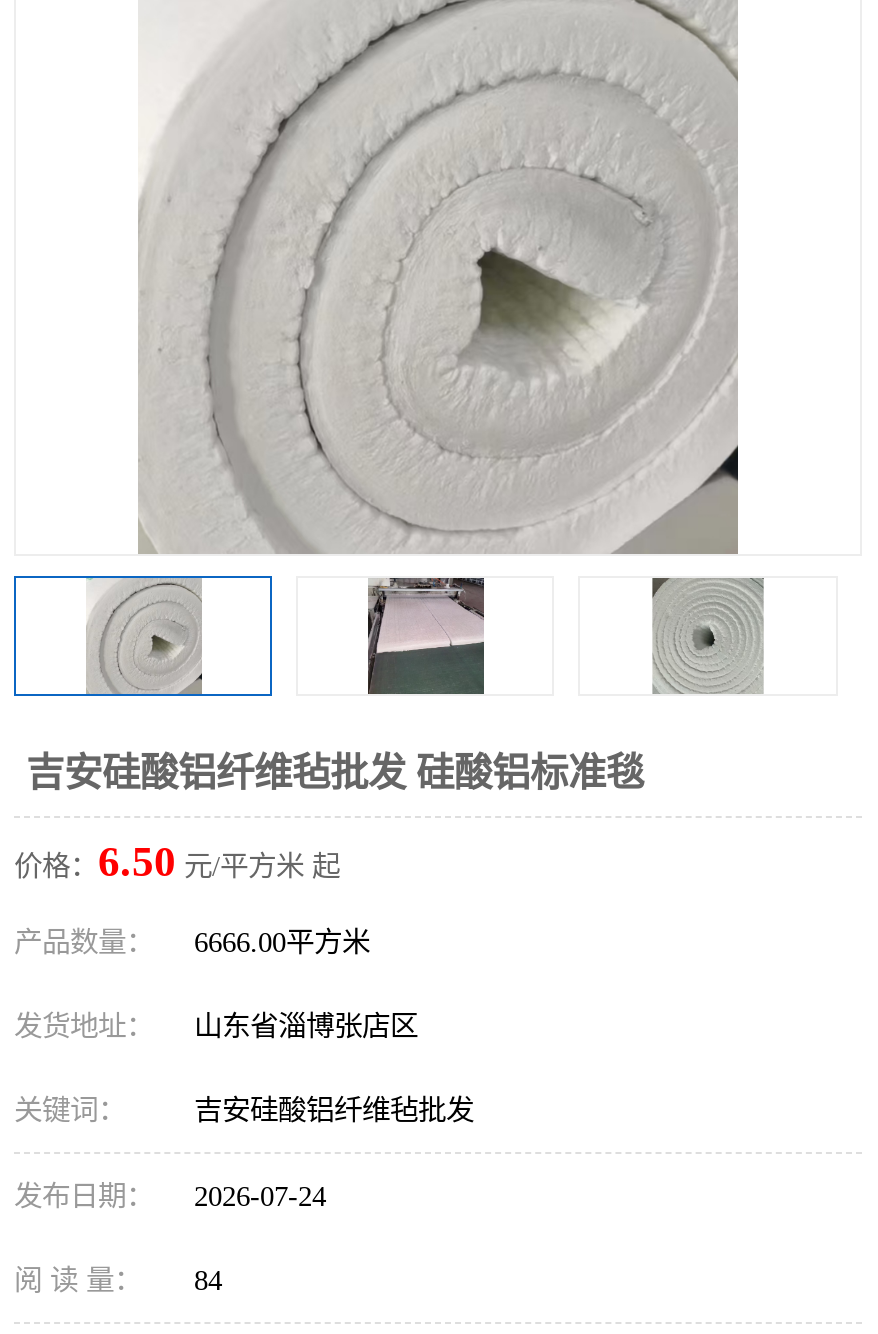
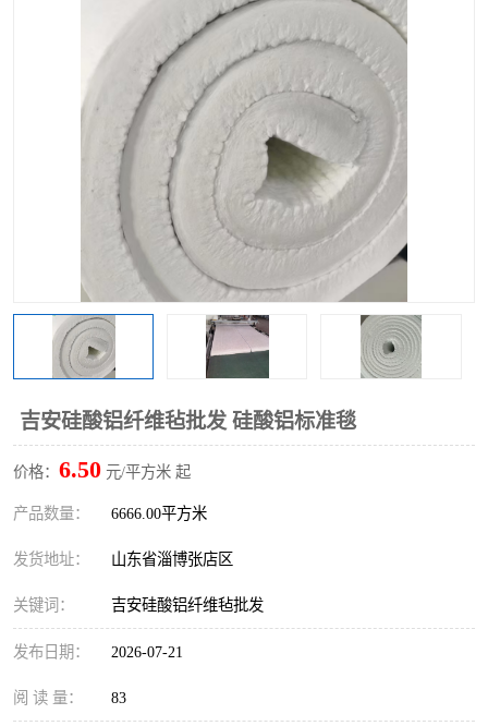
- 发布日期： 2026-07-24
+ 发布日期： 2026-07-21

- 阅 读 量： 84
+ 阅 读 量： 83
